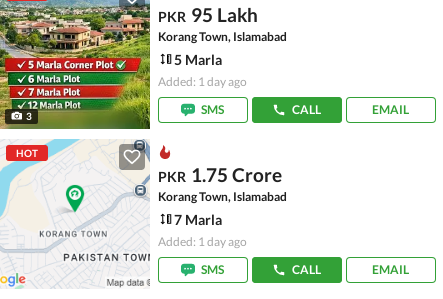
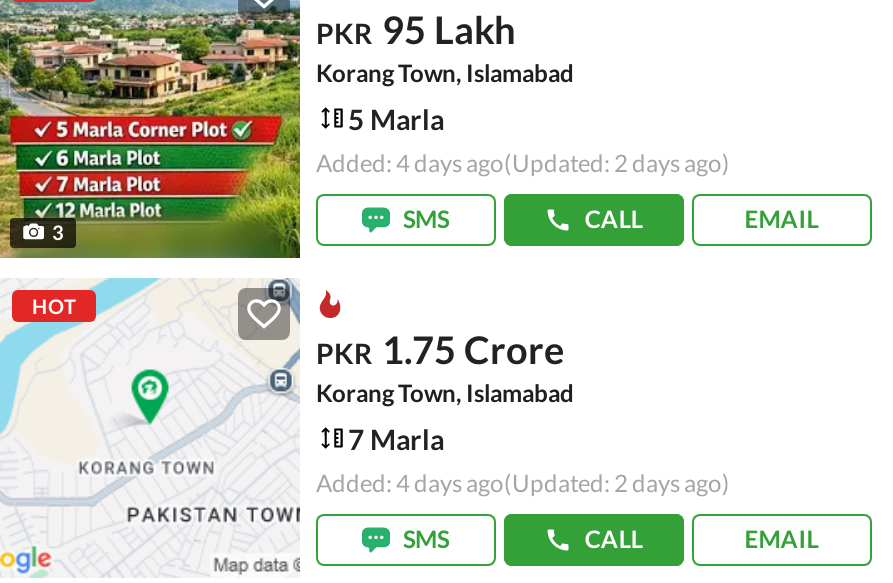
- Added: 1 day ago
+ Added: 4 days ago(Updated: 2 days ago)

- Added: 1 day ago
+ Added: 4 days ago(Updated: 2 days ago)
